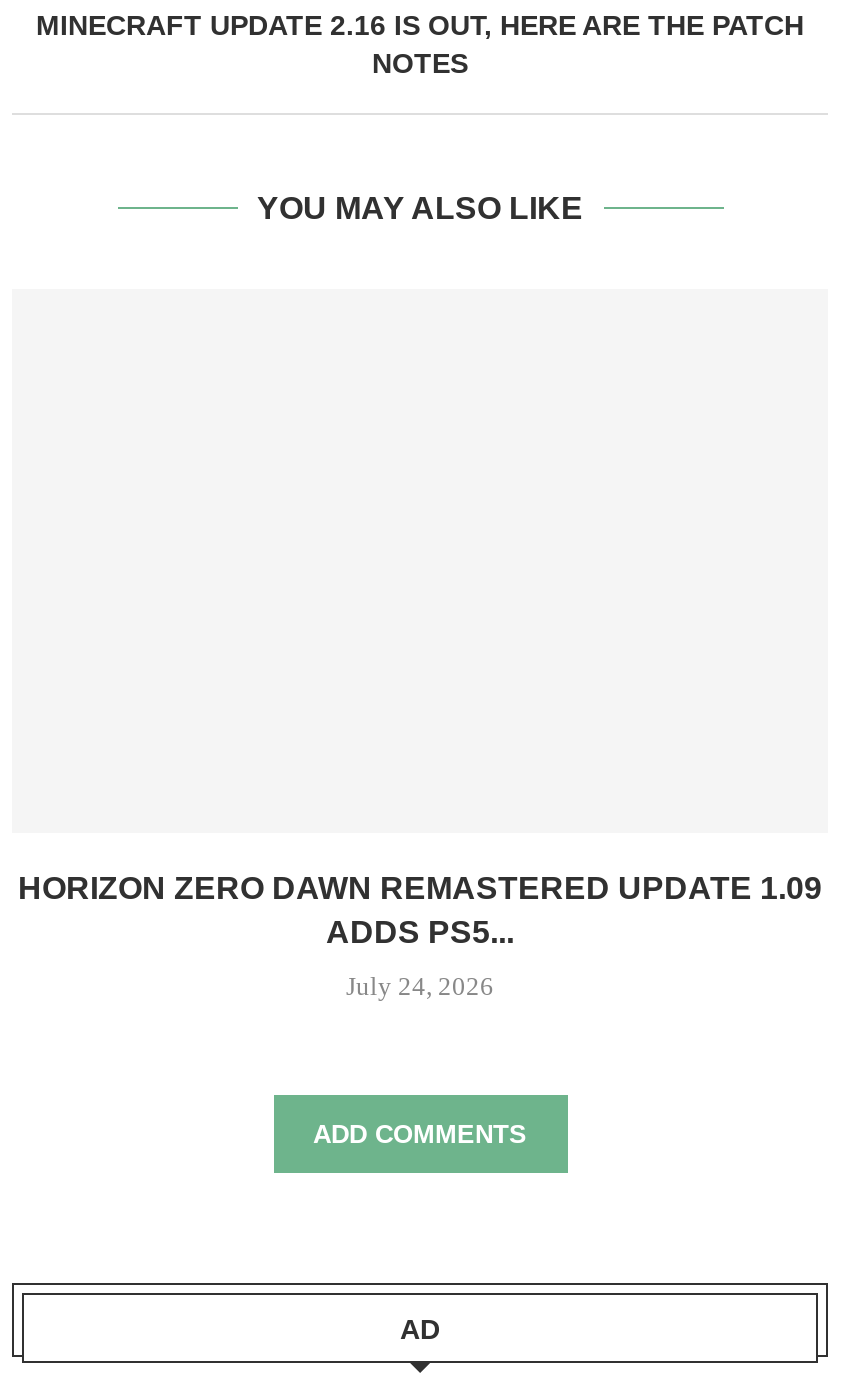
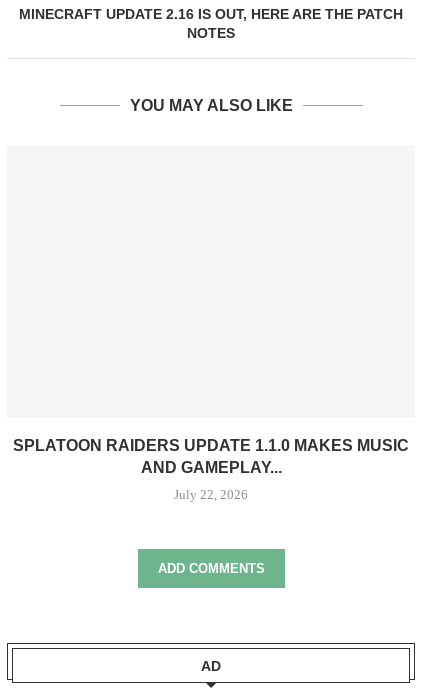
- HORIZON ZERO DAWN REMASTERED UPDATE 1.09
- ADDS PS5...
+ SPLATOON RAIDERS UPDATE 1.1.0 MAKES MUSIC
+ AND GAMEPLAY...

- July 24, 2026
+ July 22, 2026
